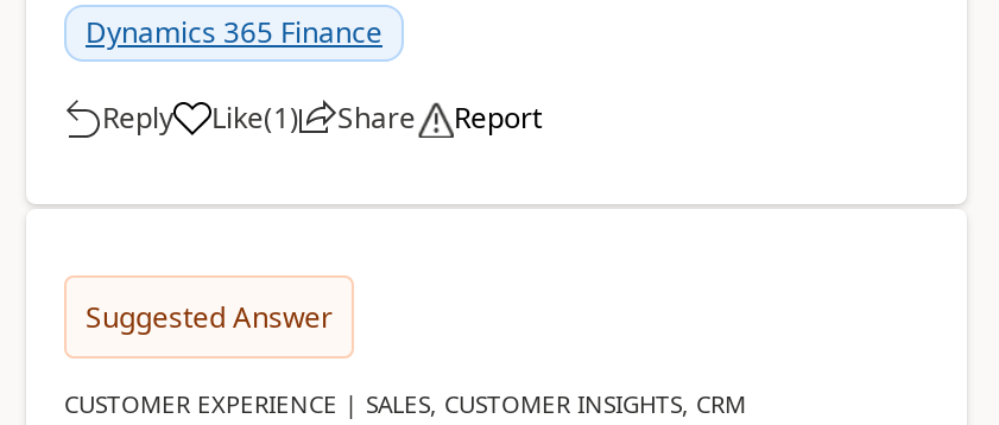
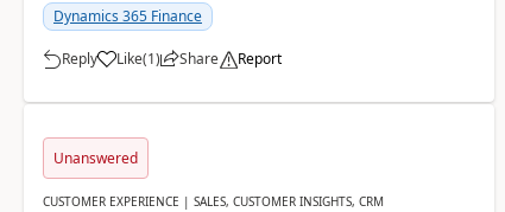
- Suggested Answer
+ Unanswered
